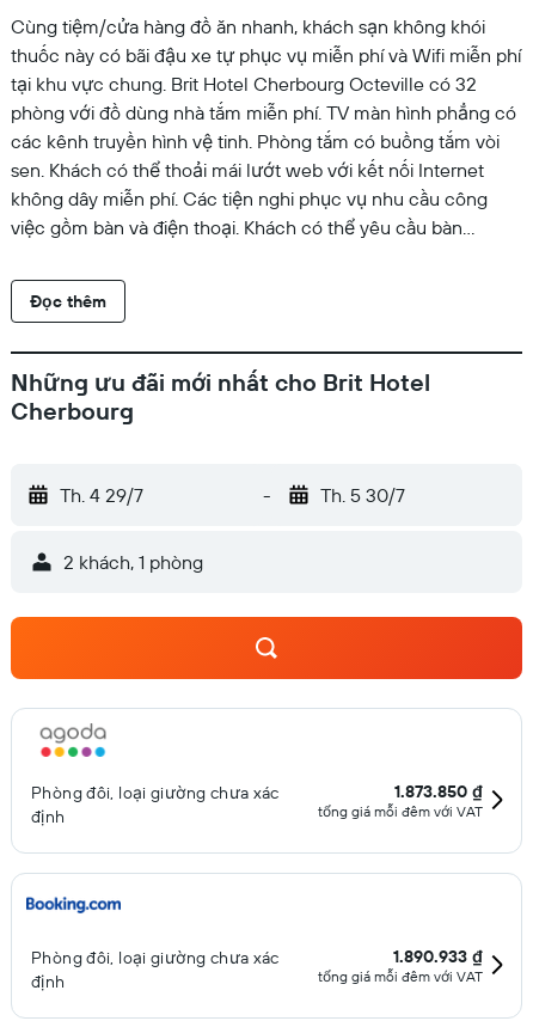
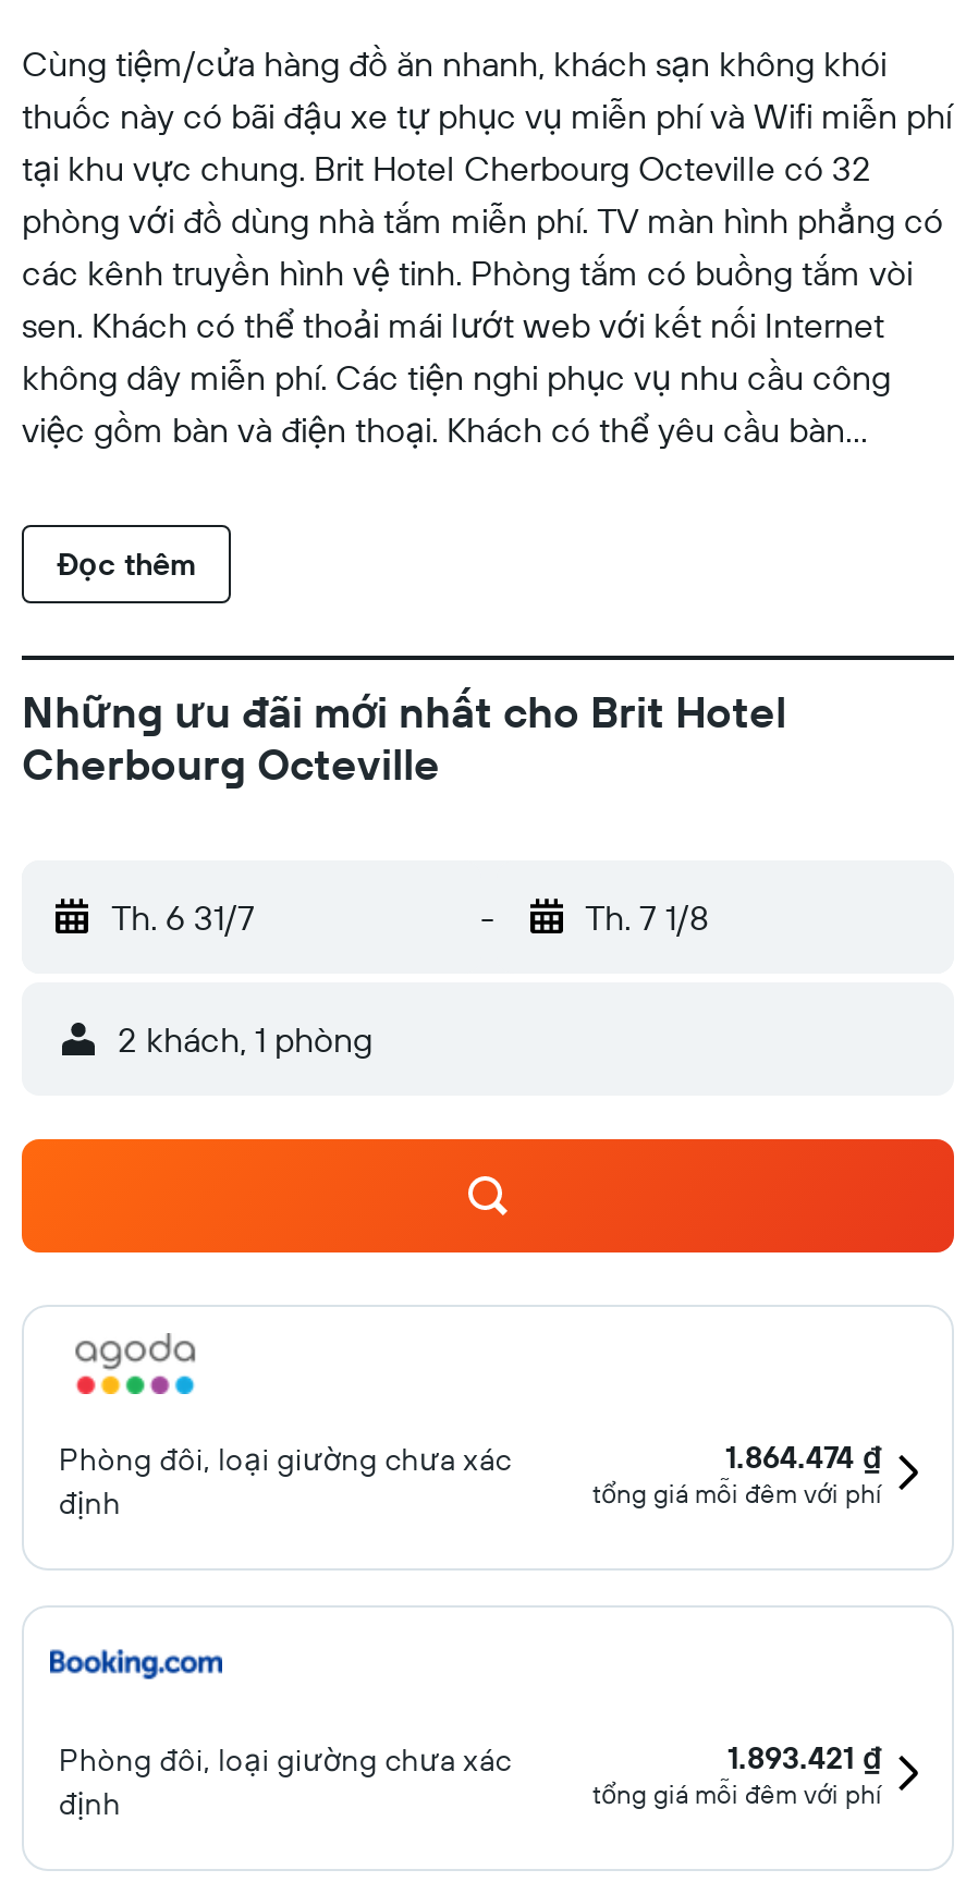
- Cherbourg
+ Cherbourg Octeville

- Th. 4 29/7
+ Th. 6 31/7

- Th. 5 30/7
+ Th. 7 1/8

- 1.873.850 ₫
+ 1.864.474 ₫

- tổng giá mỗi đêm với VAT
+ tổng giá mỗi đêm với phí

- 1.890.933 ₫
+ 1.893.421 ₫

- tổng giá mỗi đêm với VAT
+ tổng giá mỗi đêm với phí
